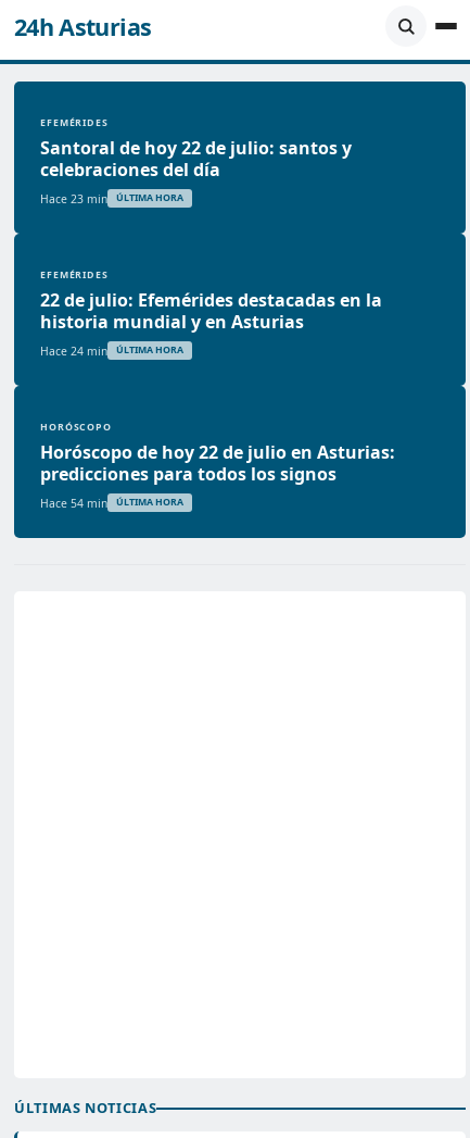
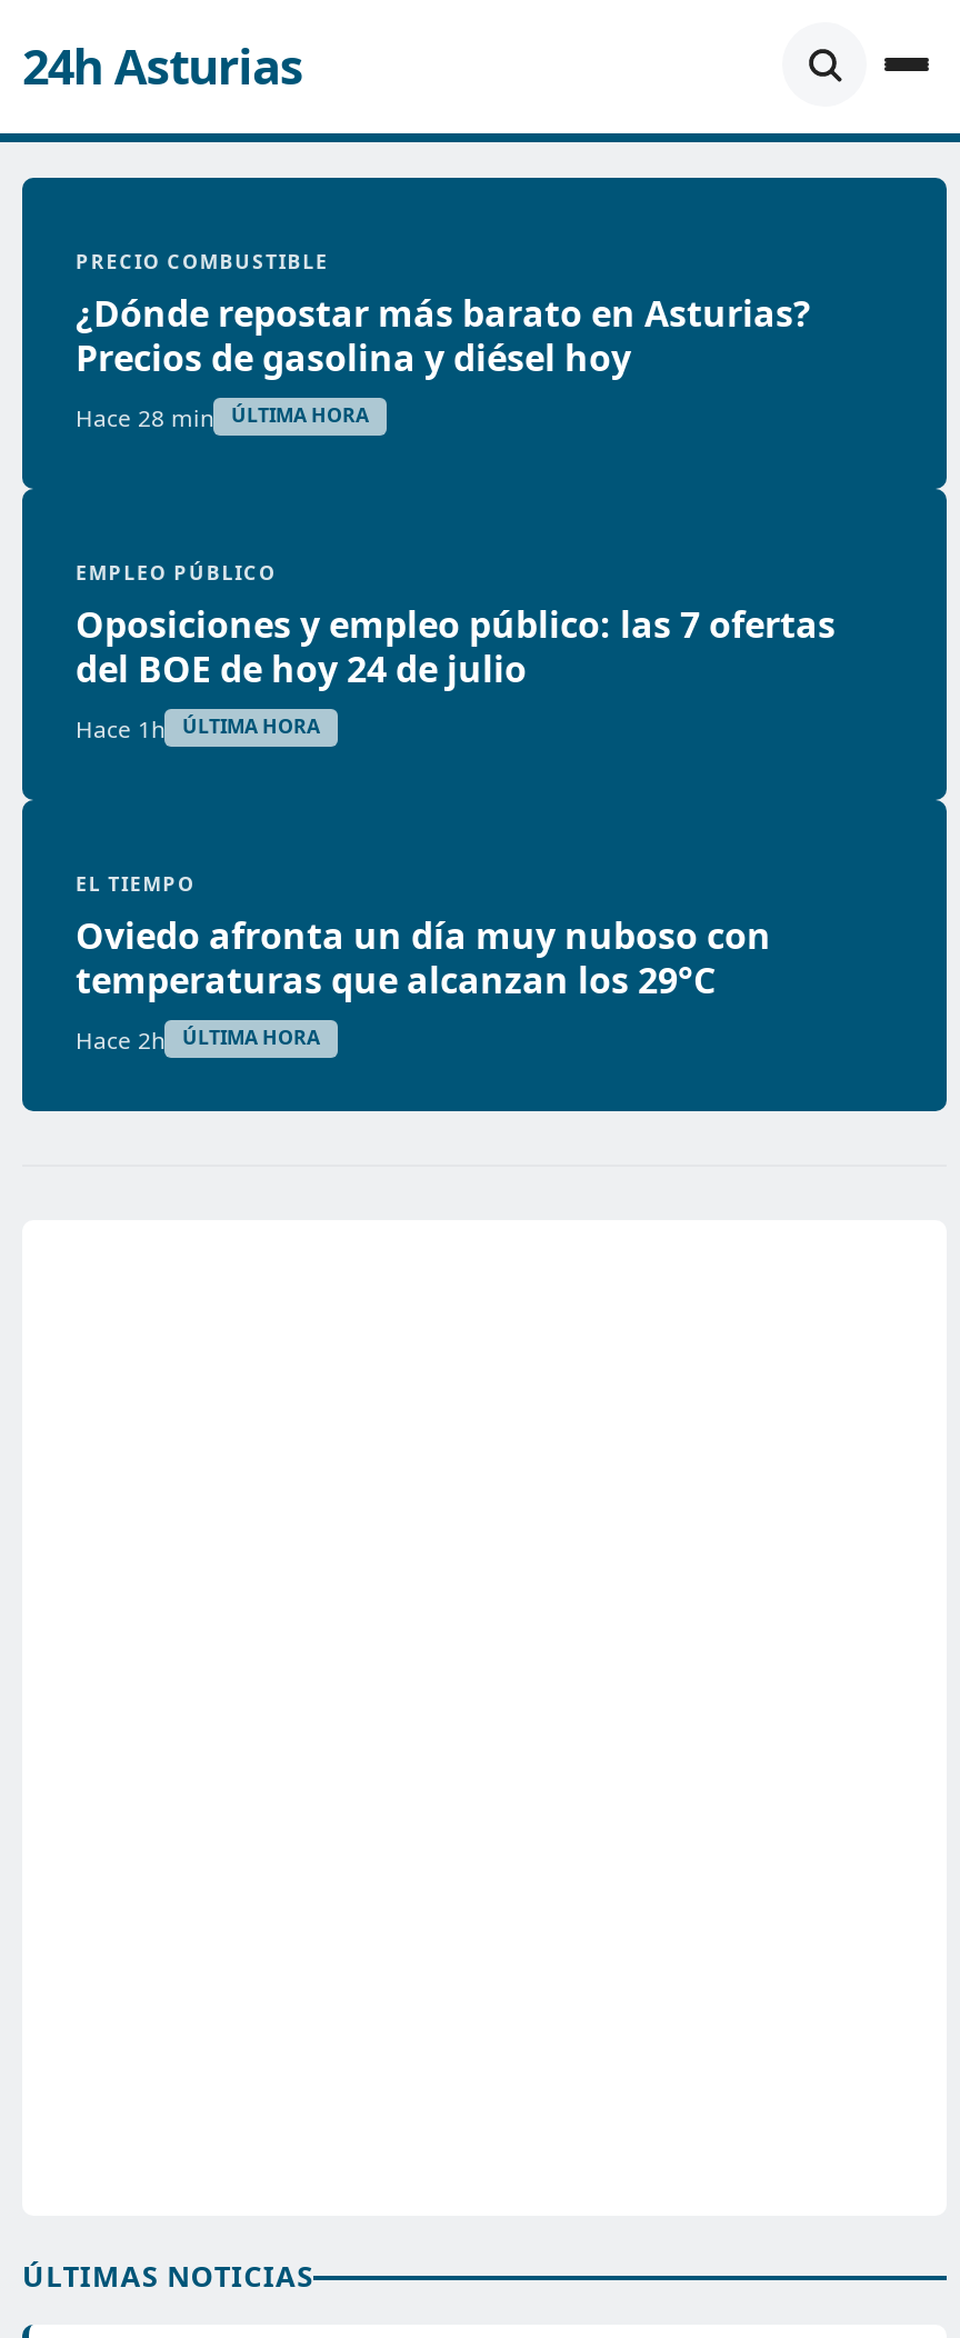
- EFEMÉRIDES
- Santoral de hoy 22 de julio: santos y
- celebraciones del día
- Hace 23 min
+ PRECIO COMBUSTIBLE
+ ¿Dónde repostar más barato en Asturias?
+ Precios de gasolina y diésel hoy
+ Hace 28 min

- EFEMÉRIDES
- 22 de julio: Efemérides destacadas en la
- historia mundial y en Asturias
- Hace 24 min
+ EMPLEO PÚBLICO
+ Oposiciones y empleo público: las 7 ofertas
+ del BOE de hoy 24 de julio
+ Hace 1h

- HORÓSCOPO
- Horóscopo de hoy 22 de julio en Asturias:
- predicciones para todos los signos
- Hace 54 min
+ EL TIEMPO
+ Oviedo afronta un día muy nuboso con
+ temperaturas que alcanzan los 29°C
+ Hace 2h
